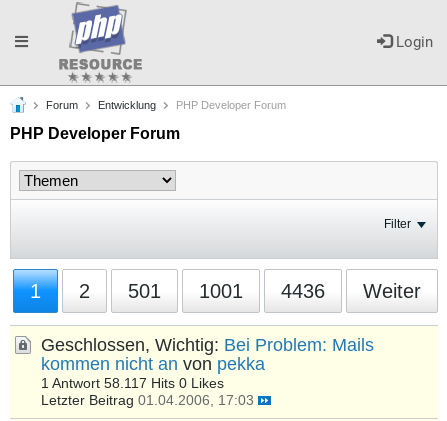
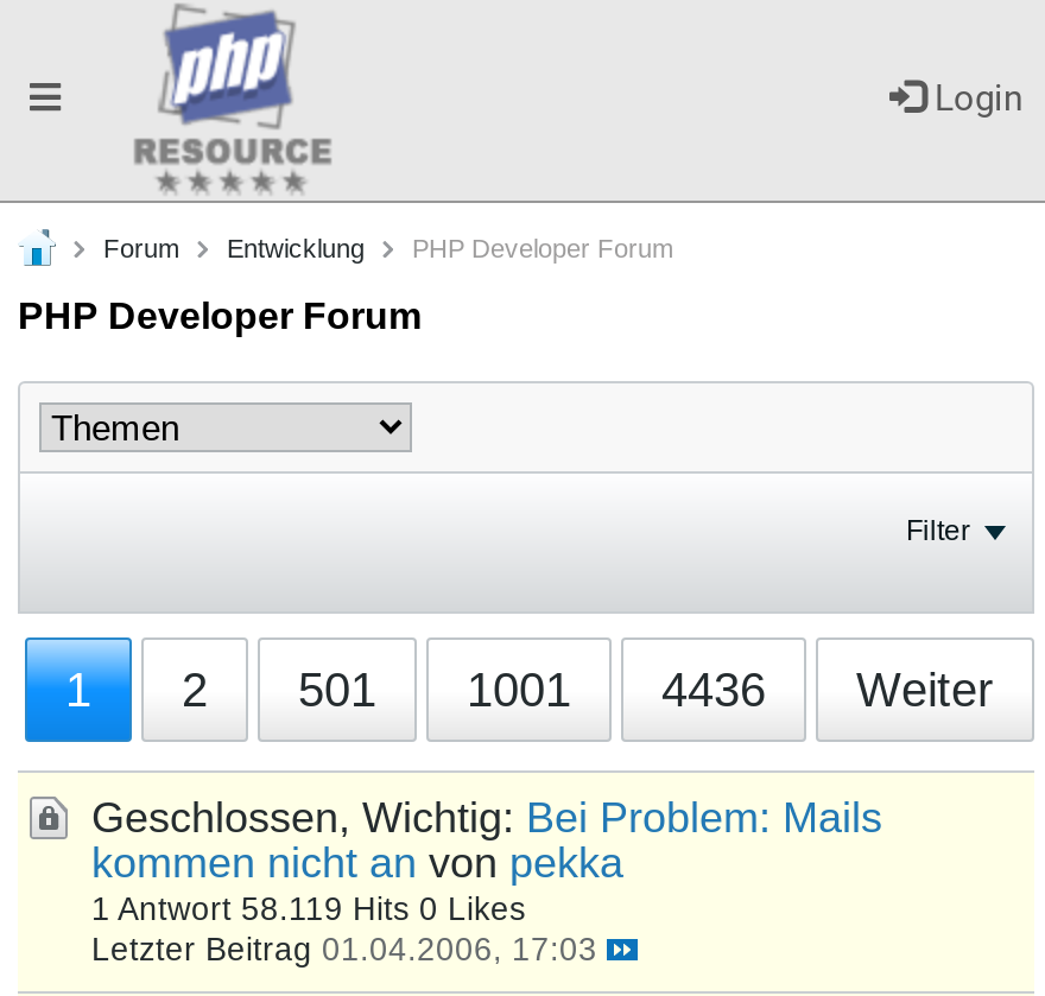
- 1 Antwort 58.117 Hits 0 Likes
+ 1 Antwort 58.119 Hits 0 Likes
